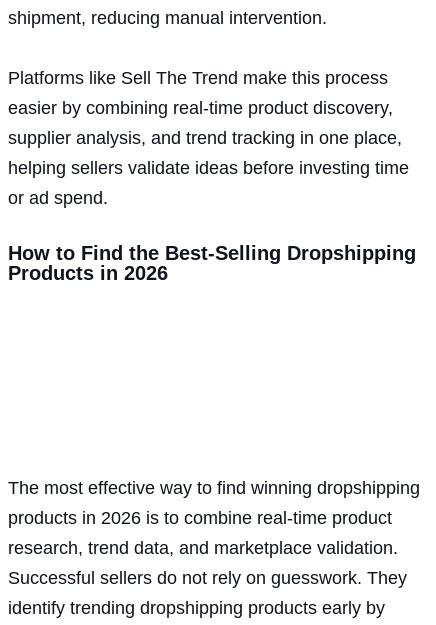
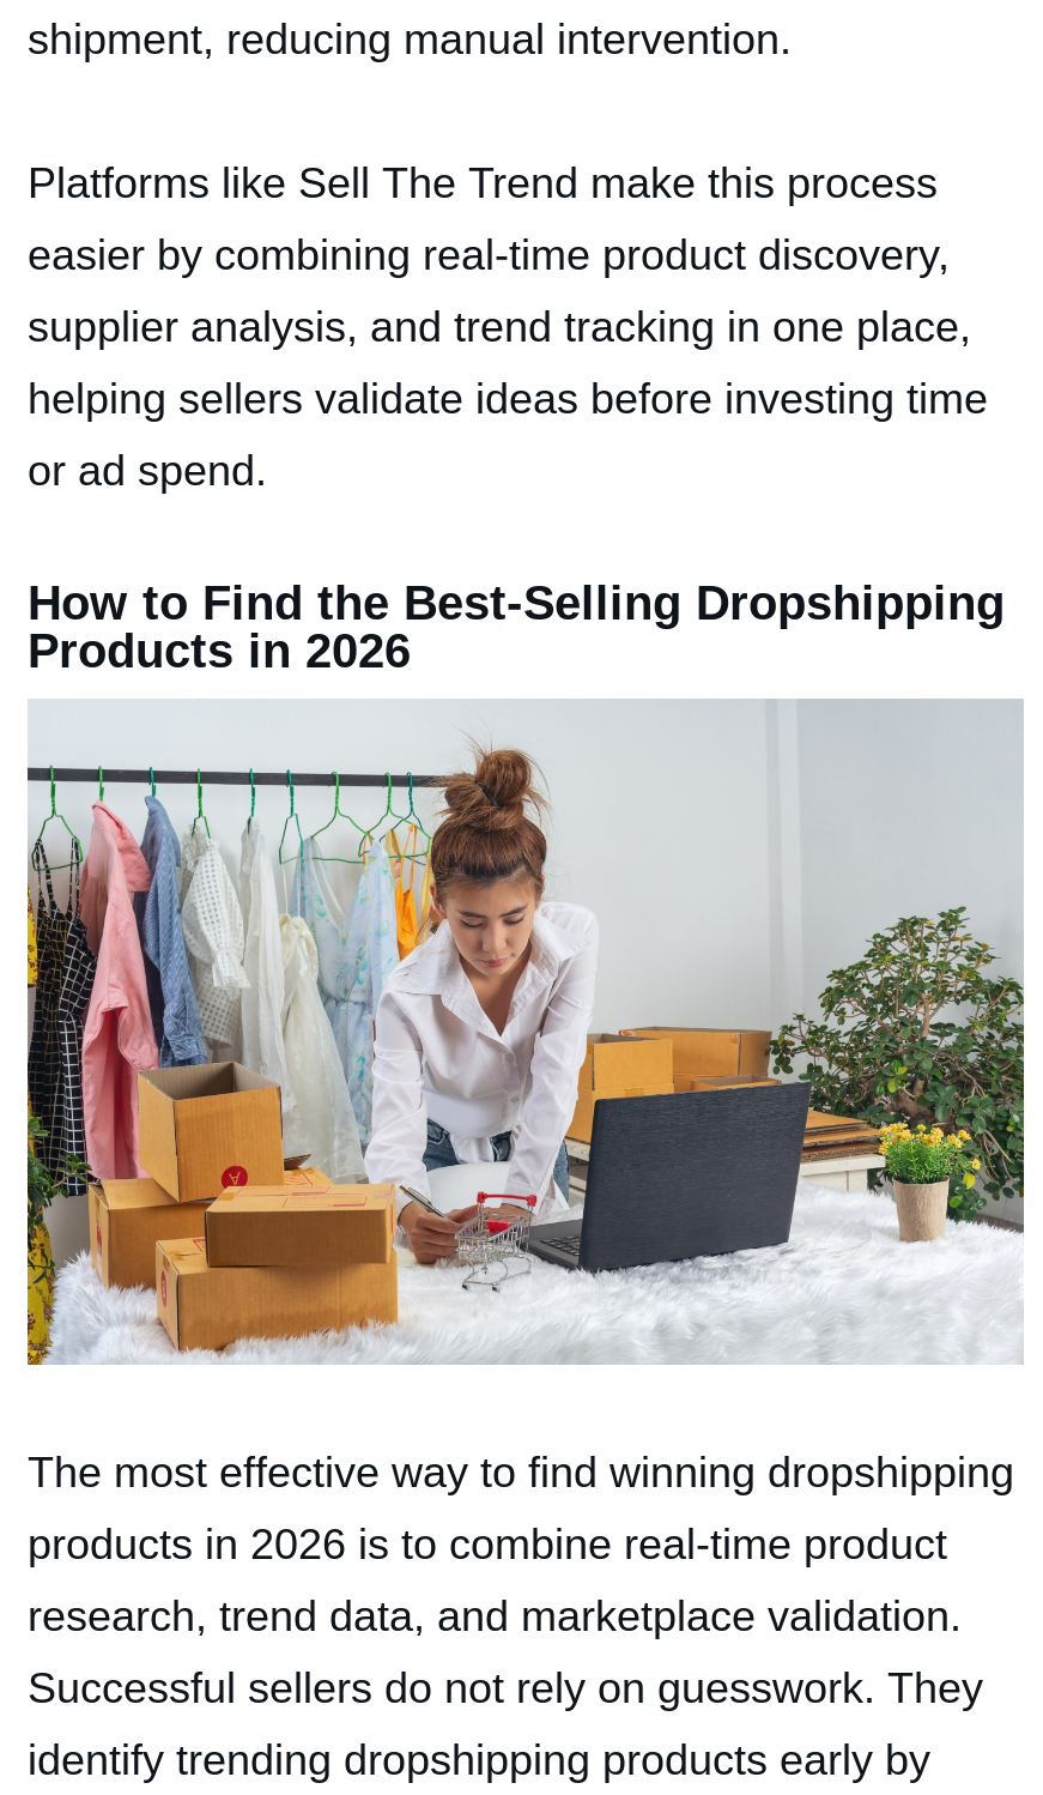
+ [image]
